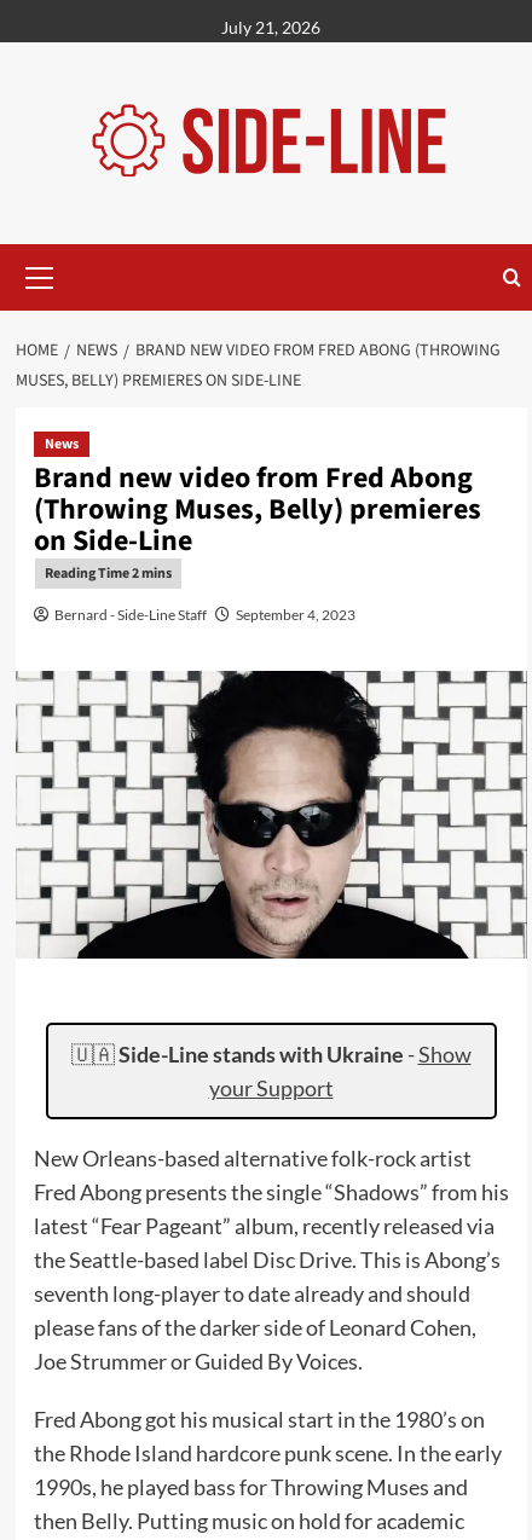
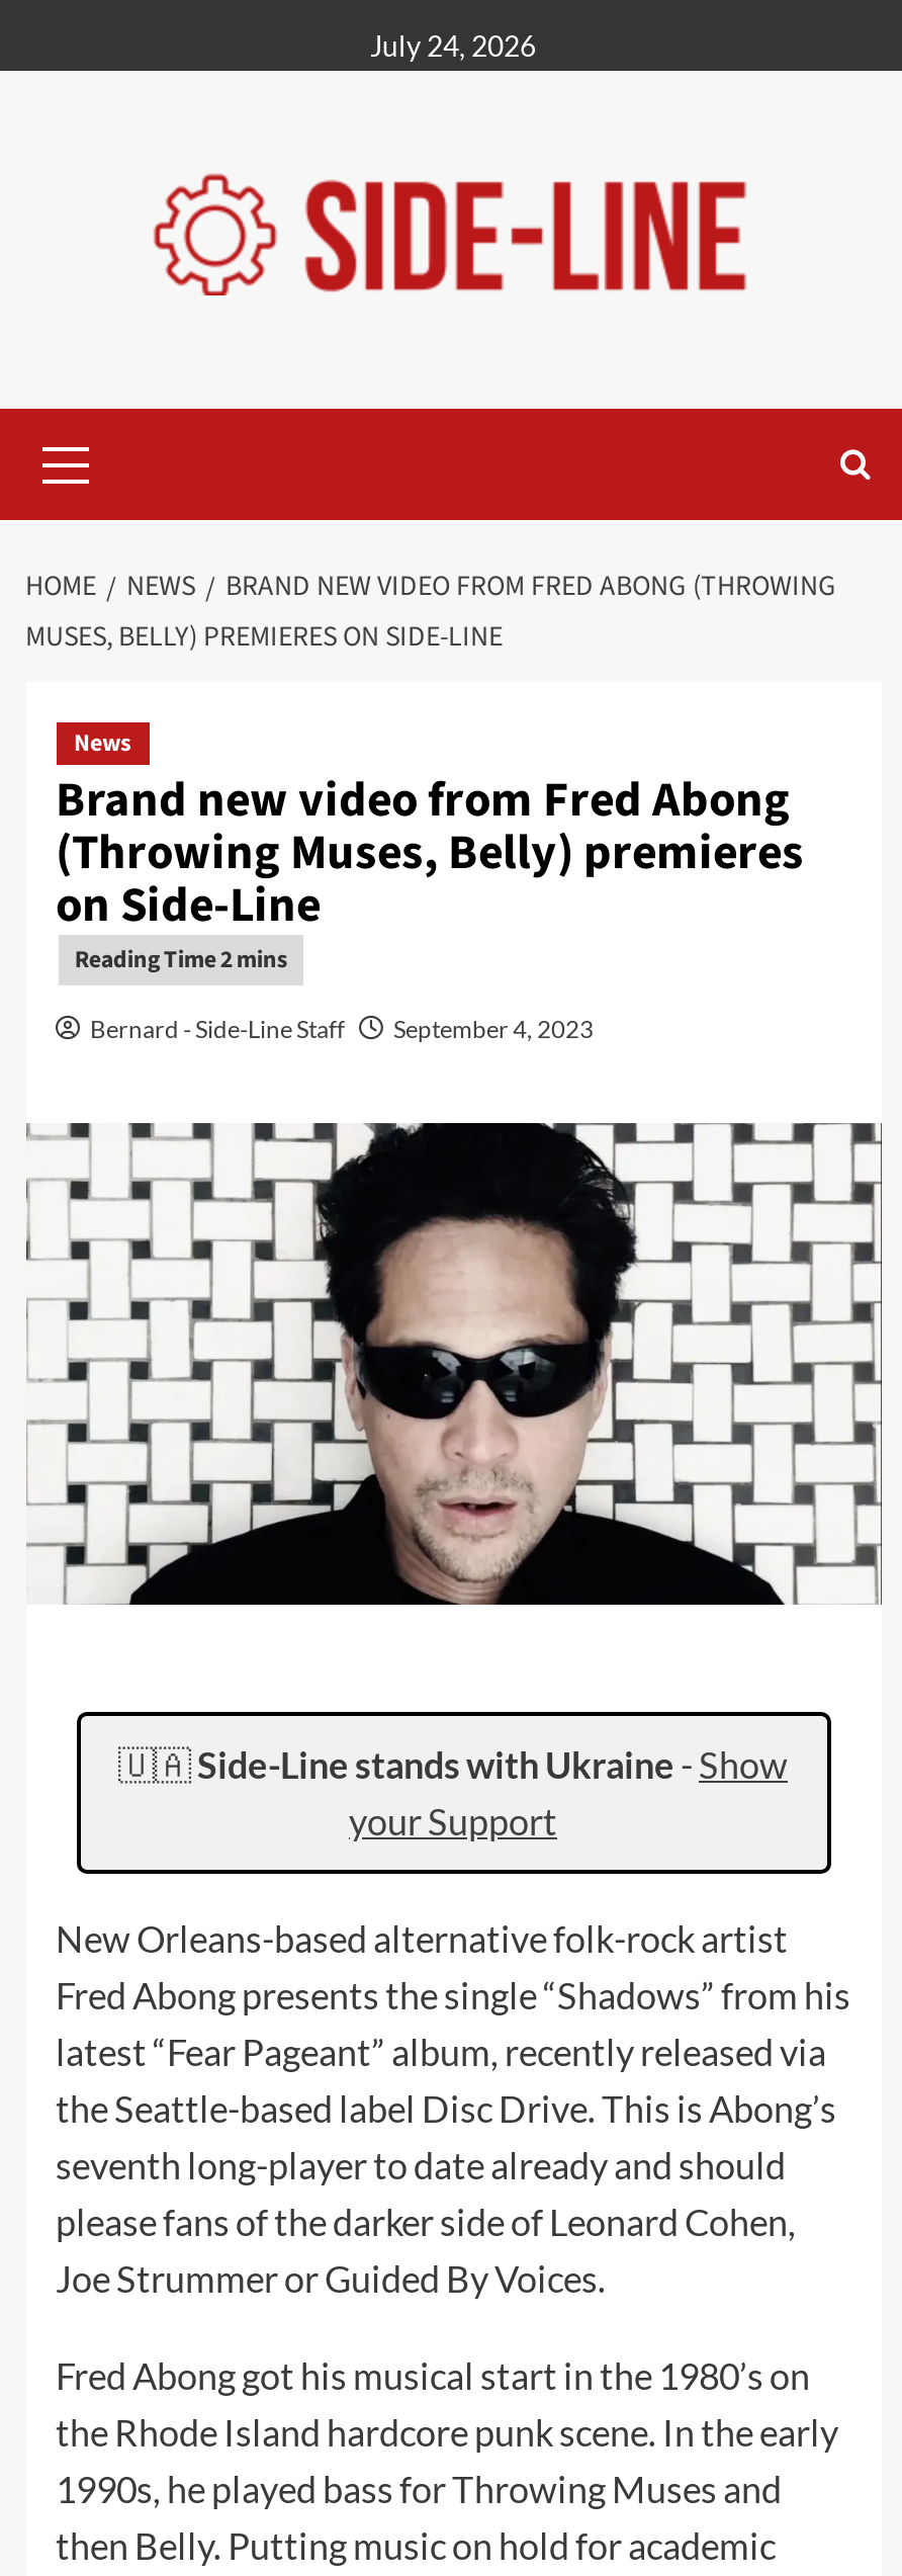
- July 21, 2026
+ July 24, 2026
